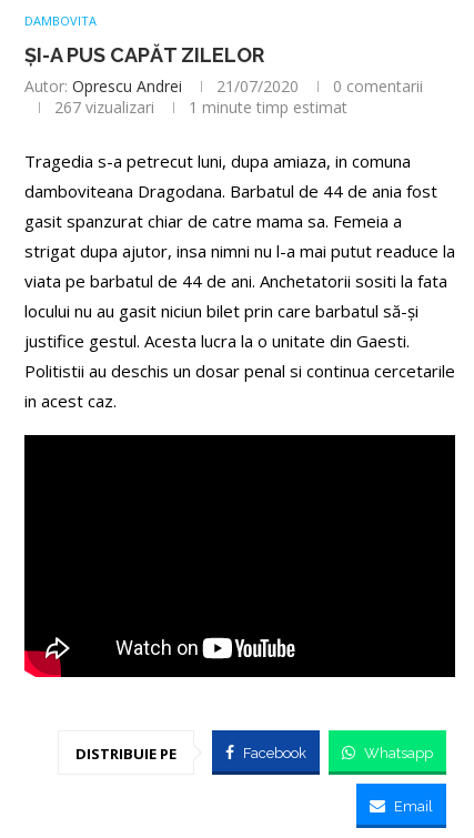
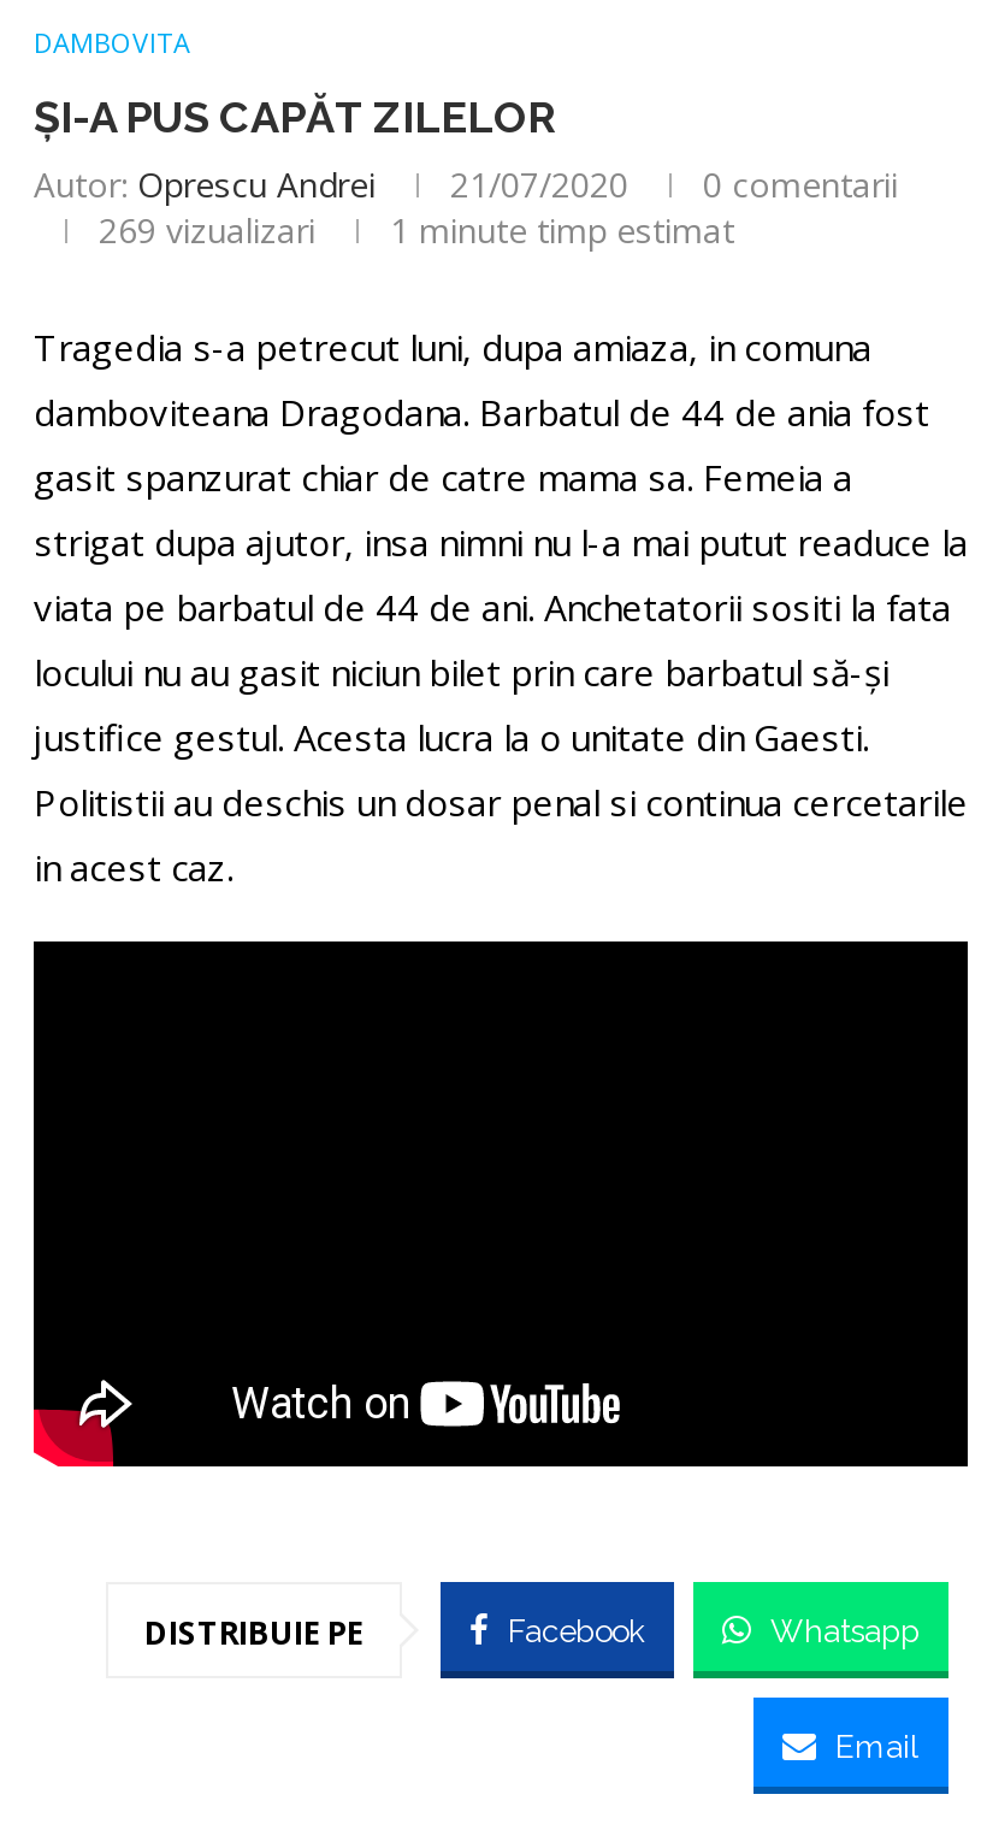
- 267 vizualizari 1 minute timp estimat
+ 269 vizualizari 1 minute timp estimat
